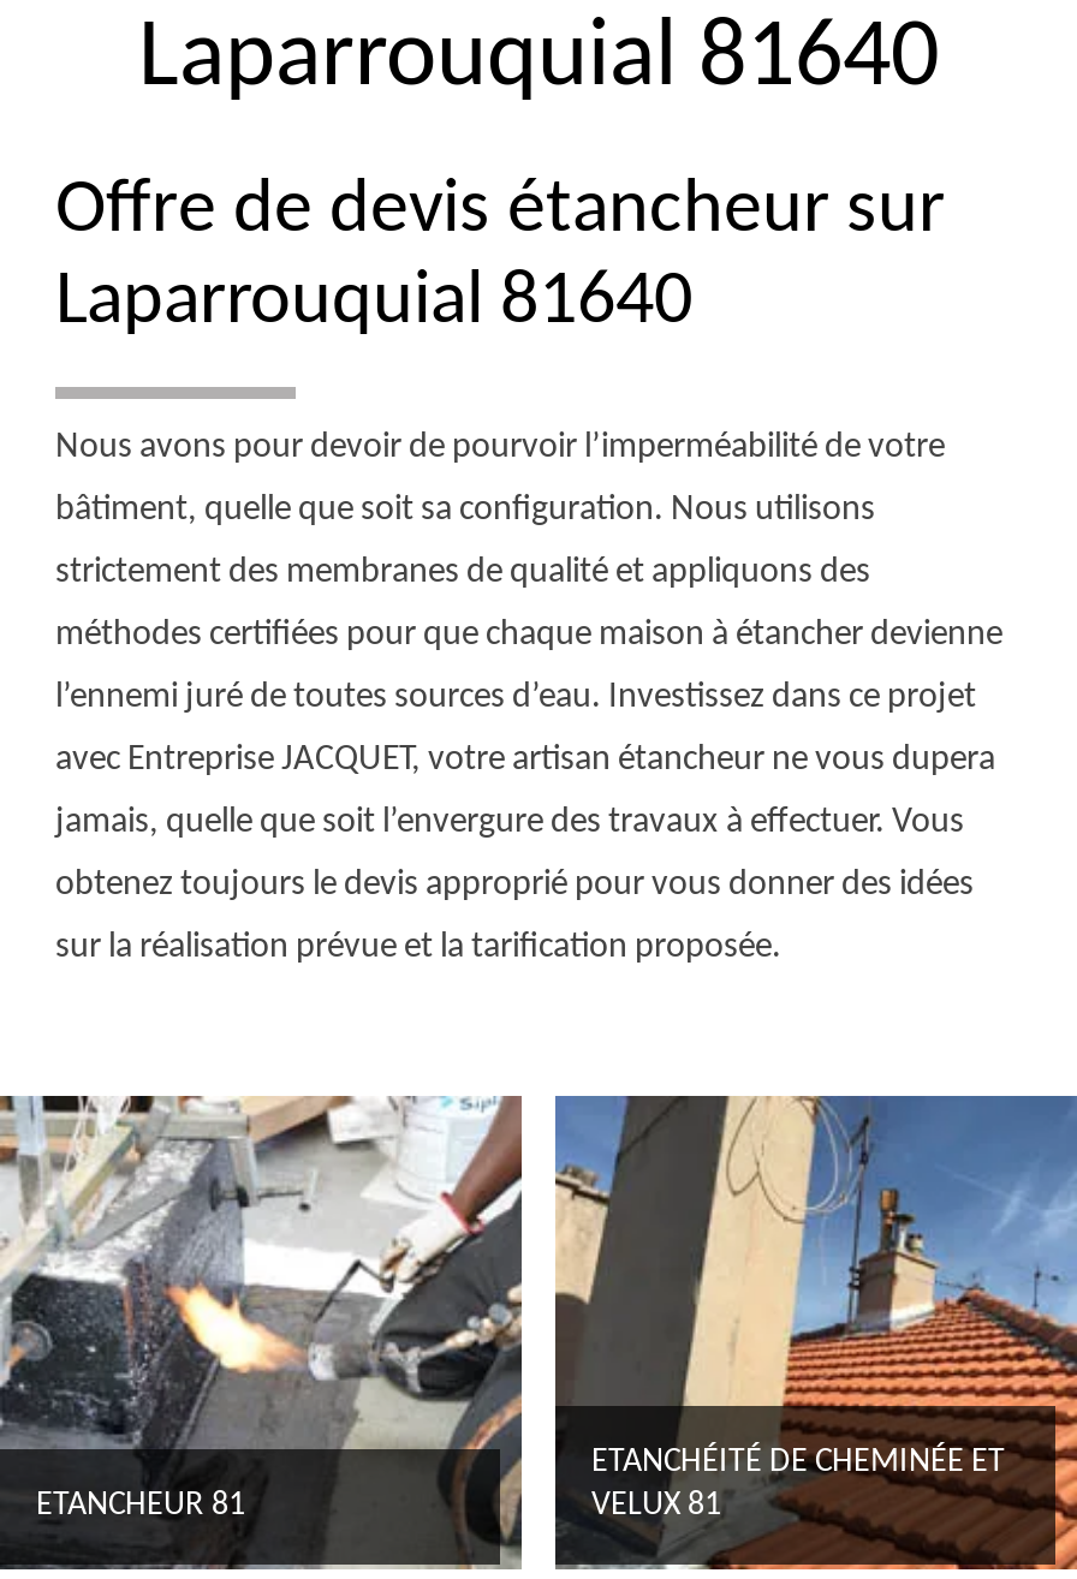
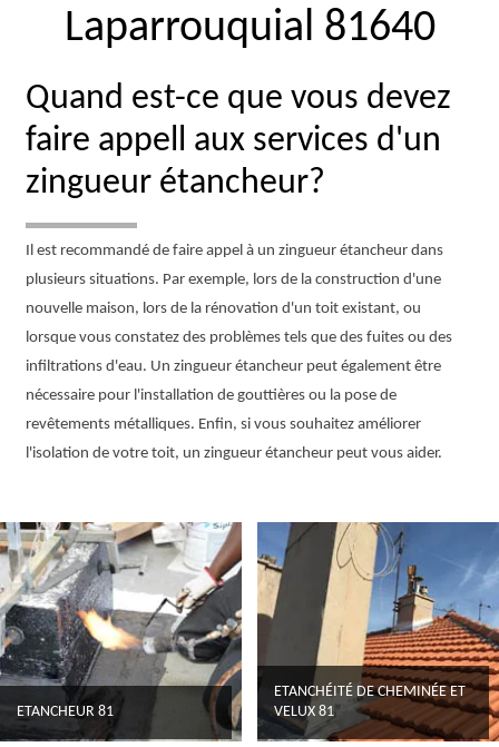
- Offre de devis étancheur sur
- Laparrouquial 81640
- Nous avons pour devoir de pourvoir l’imperméabilité de votre
- bâtiment, quelle que soit sa configuration. Nous utilisons
- strictement des membranes de qualité et appliquons des
- méthodes certifiées pour que chaque maison à étancher devienne
- l’ennemi juré de toutes sources d’eau. Investissez dans ce projet
- avec Entreprise JACQUET, votre artisan étancheur ne vous dupera
- jamais, quelle que soit l’envergure des travaux à effectuer. Vous
- obtenez toujours le devis approprié pour vous donner des idées
- sur la réalisation prévue et la tarification proposée.
+ Quand est-ce que vous devez
+ faire appell aux services d'un
+ zingueur étancheur?
+ Il est recommandé de faire appel à un zingueur étancheur dans
+ plusieurs situations. Par exemple, lors de la construction d'une
+ nouvelle maison, lors de la rénovation d'un toit existant, ou
+ lorsque vous constatez des problèmes tels que des fuites ou des
+ infiltrations d'eau. Un zingueur étancheur peut également être
+ nécessaire pour l'installation de gouttières ou la pose de
+ revêtements métalliques. Enfin, si vous souhaitez améliorer
+ l'isolation de votre toit, un zingueur étancheur peut vous aider.
